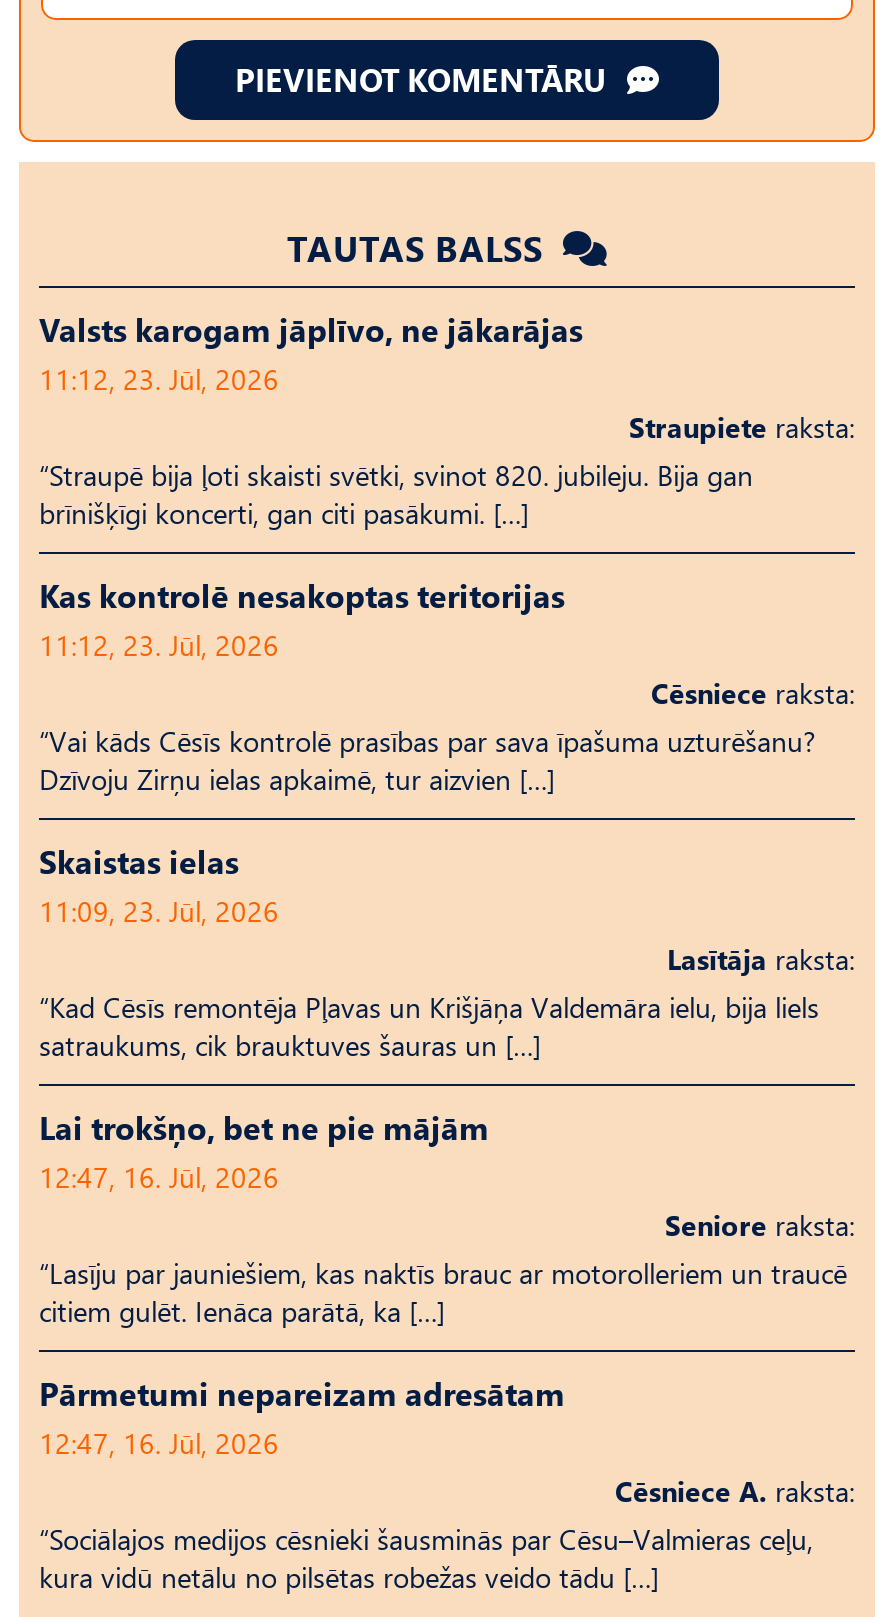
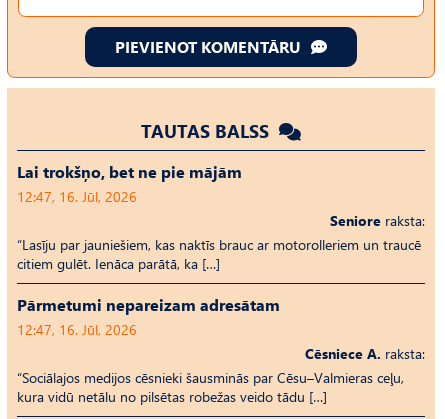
- Valsts karogam jāplīvo, ne jākarājas
- 11:12, 23. Jūl, 2026
- Straupiete raksta:
- “Straupē bija ļoti skaisti svētki, svinot 820. jubileju. Bija gan
- brīnišķīgi koncerti, gan citi pasākumi. […]
- Kas kontrolē nesakoptas teritorijas
- 11:12, 23. Jūl, 2026
- Cēsniece raksta:
- “Vai kāds Cēsīs kontrolē prasības par sava īpašuma uzturēšanu?
- Dzīvoju Zirņu ielas apkaimē, tur aizvien […]
- Skaistas ielas
- 11:09, 23. Jūl, 2026
- Lasītāja raksta:
- “Kad Cēsīs remontēja Pļavas un Krišjāņa Valdemāra ielu, bija liels
- satraukums, cik brauktuves šauras un […]
